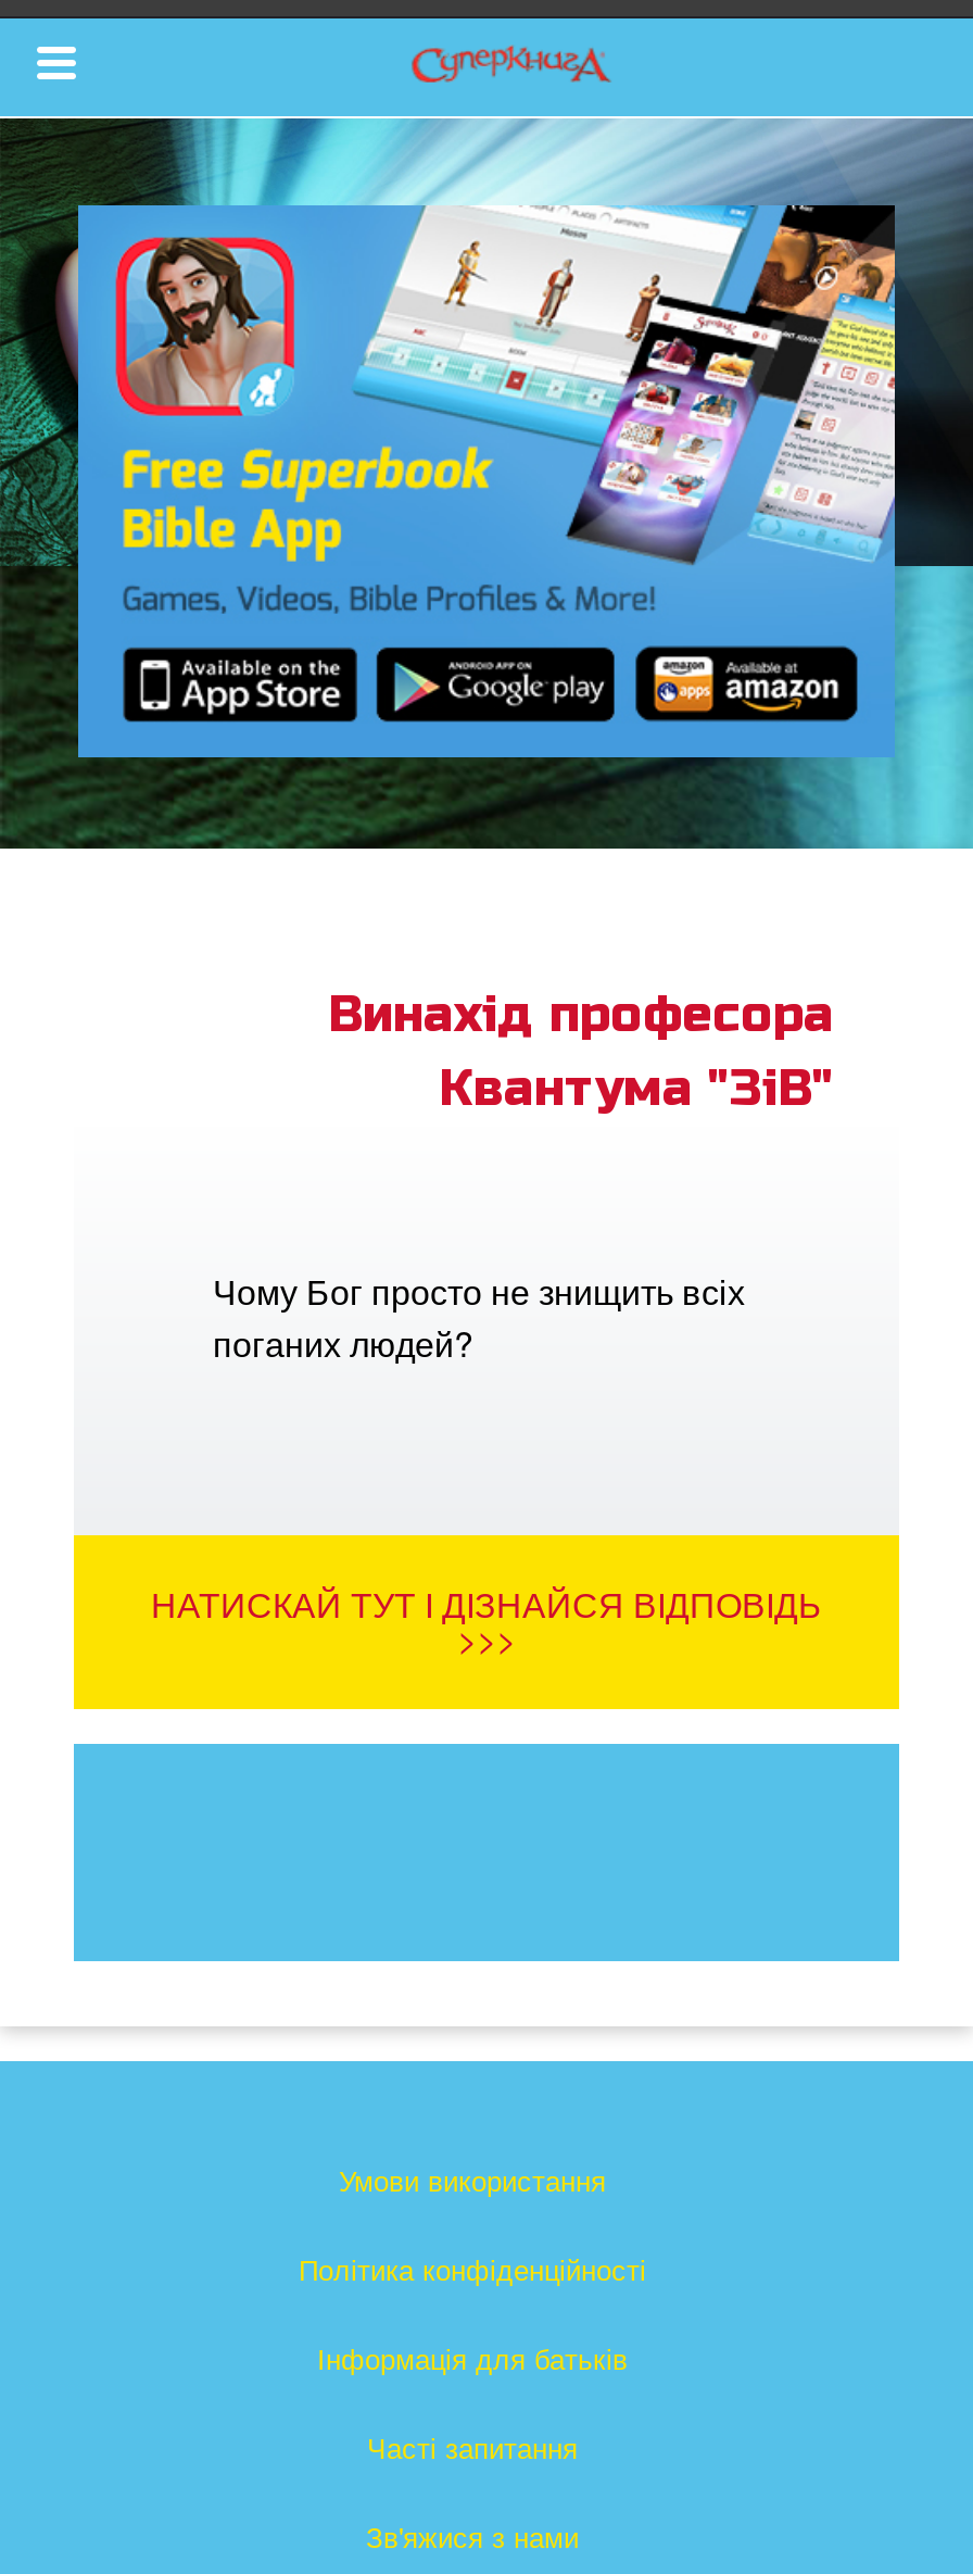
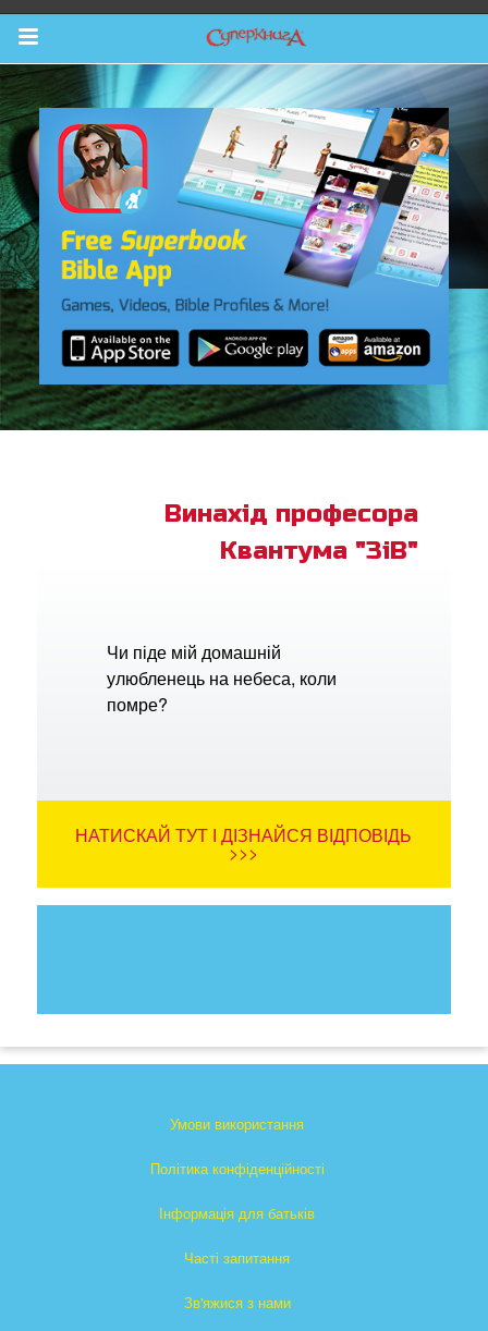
- Чому Бог просто не знищить всіх
- поганих людей?
+ Чи піде мій домашній
+ улюбленець на небеса, коли
+ помре?
